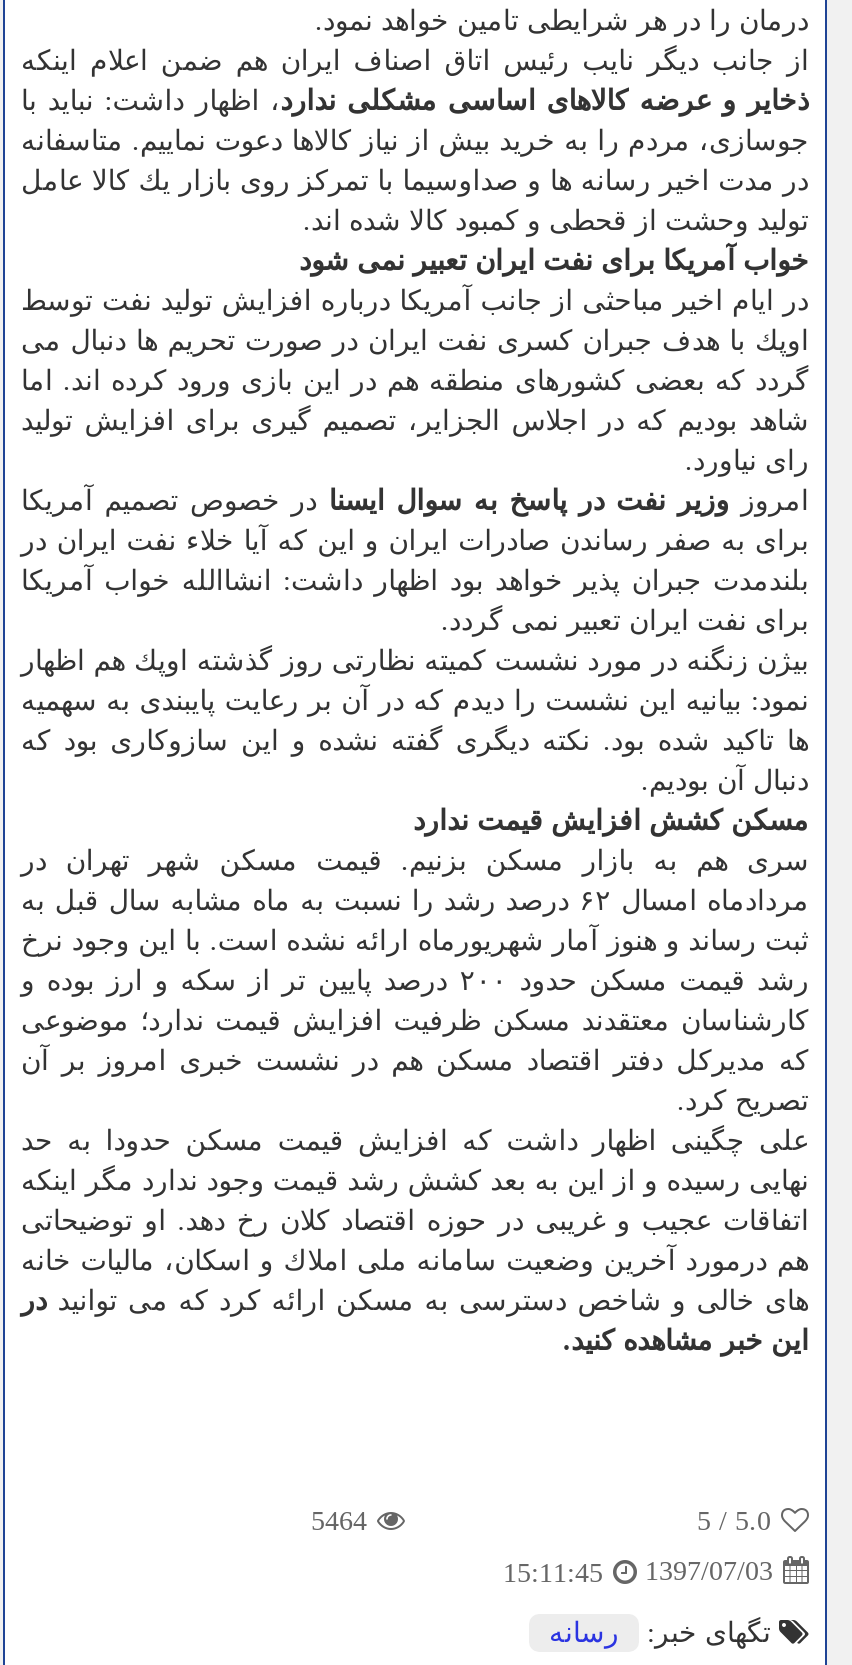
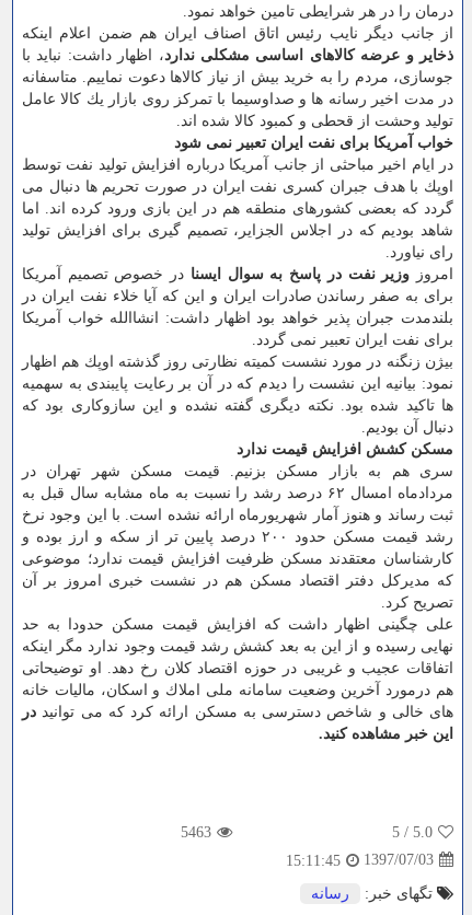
- 5464
+ 5463
